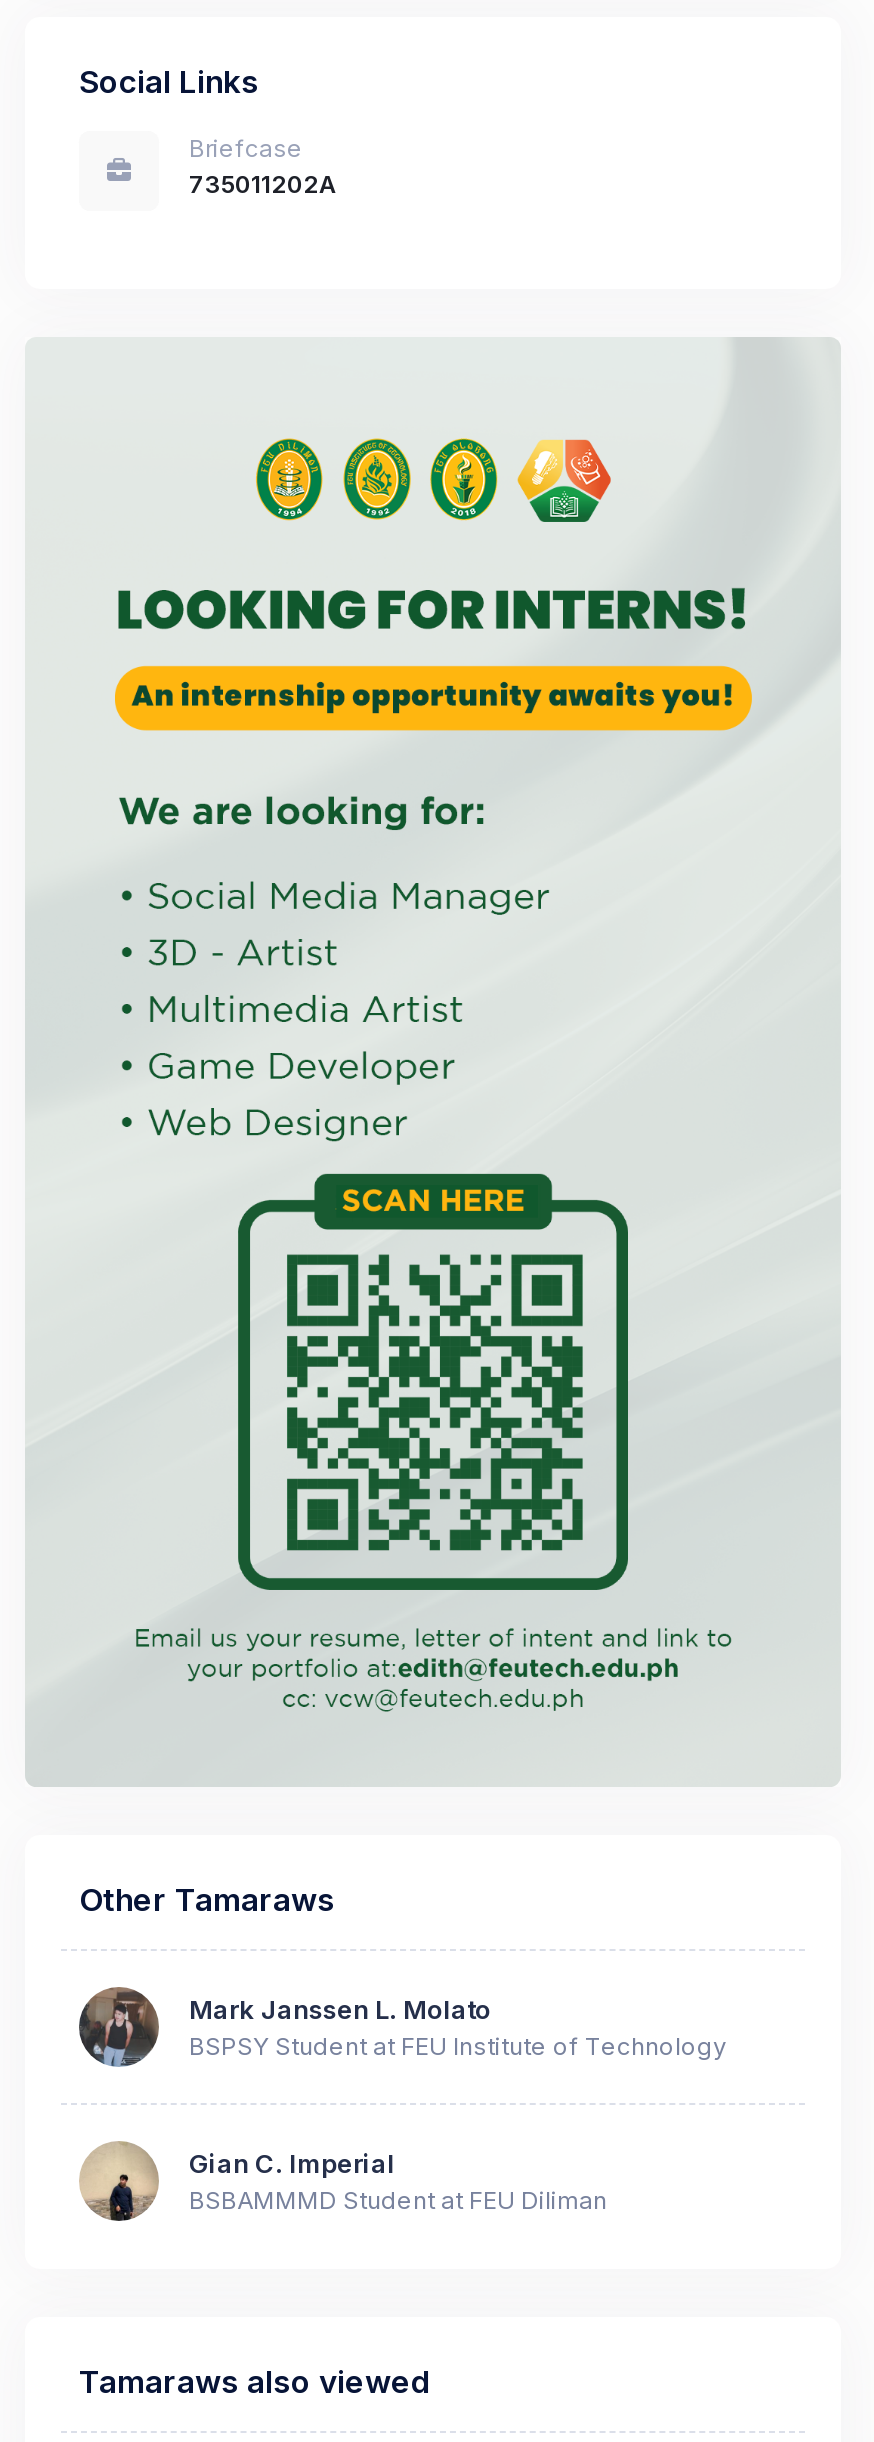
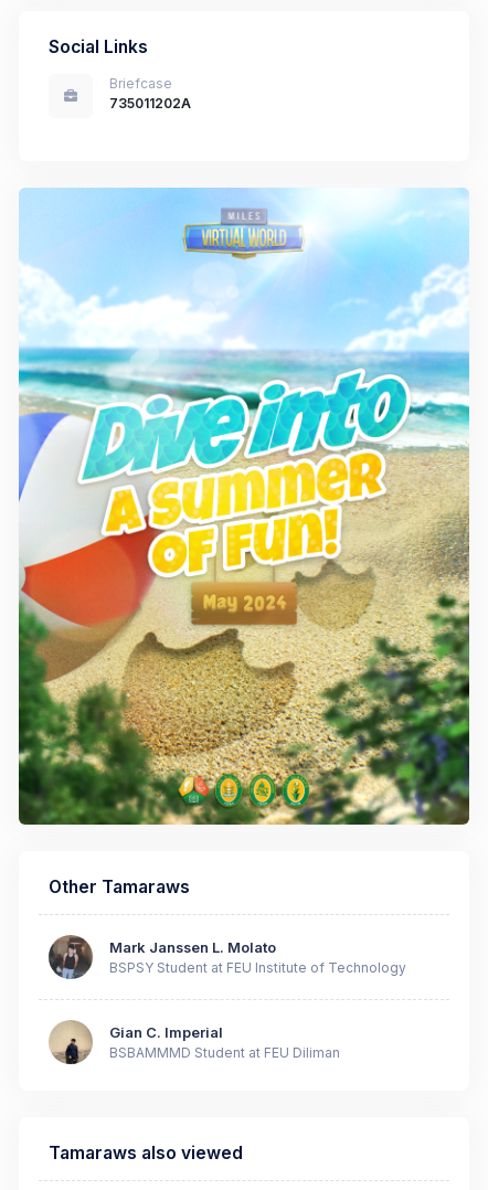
- [image]
+ [image]
